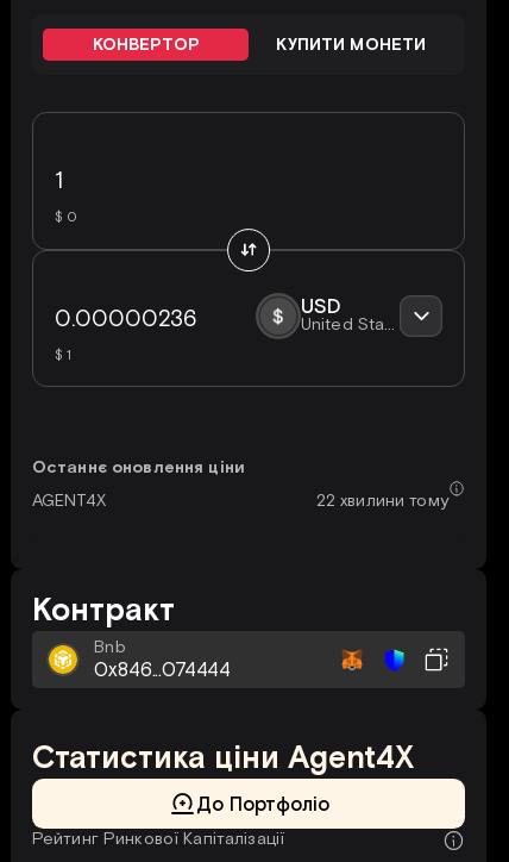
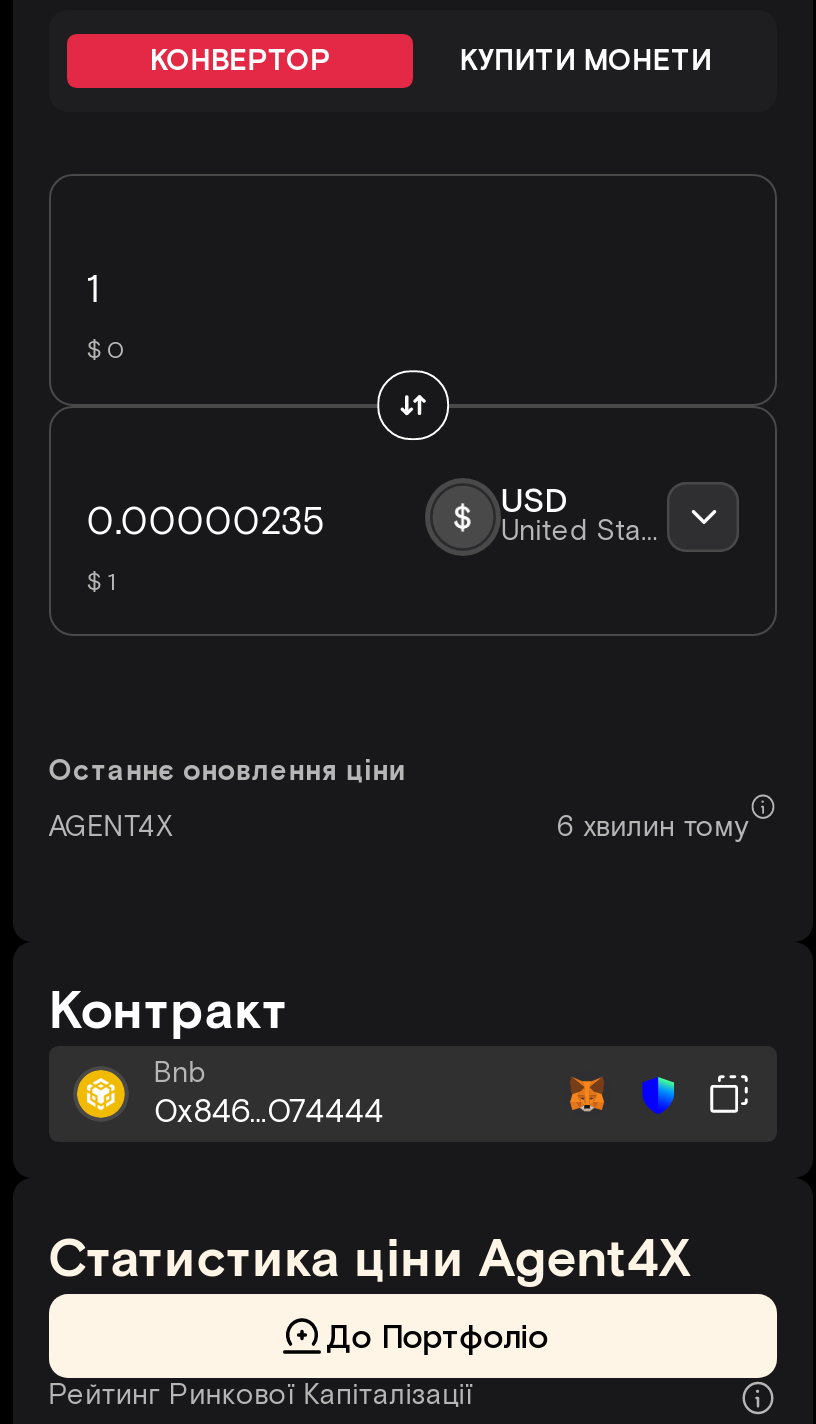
- 22 хвилини тому
+ 6 хвилин тому
